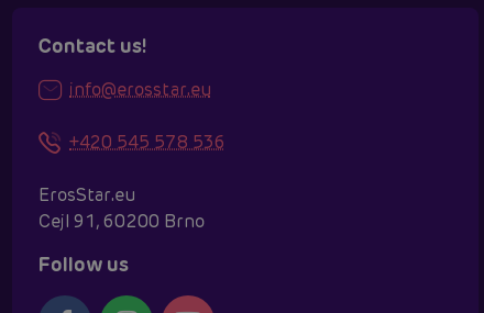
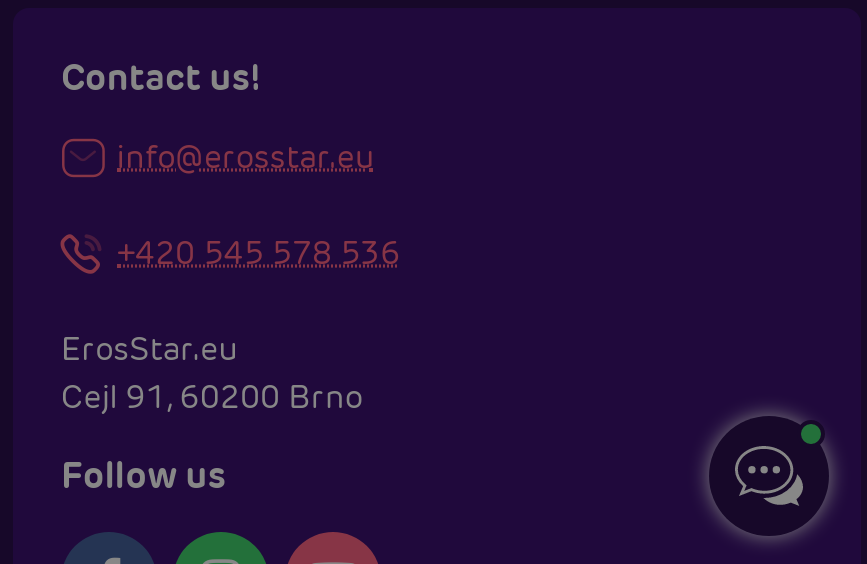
+ [image]
